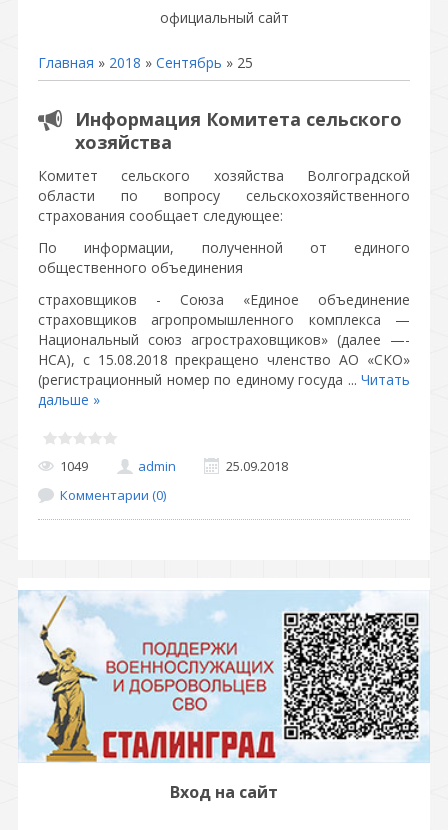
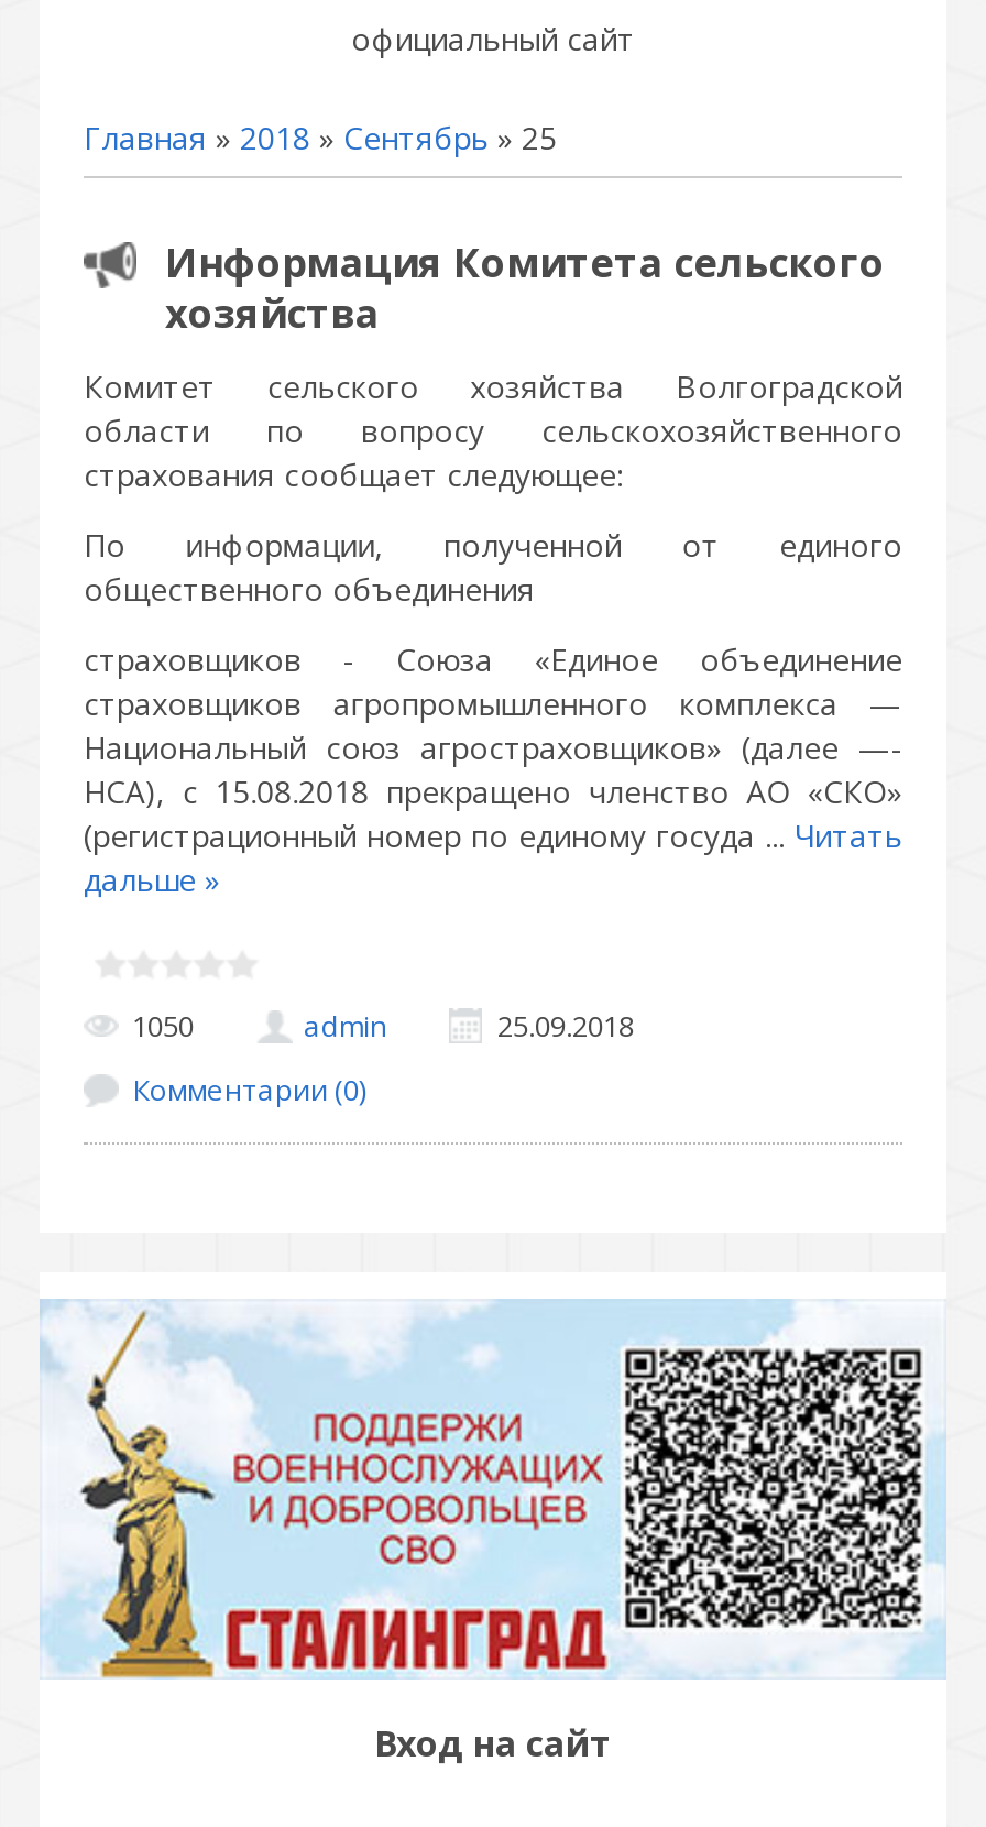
- 1049
+ 1050
